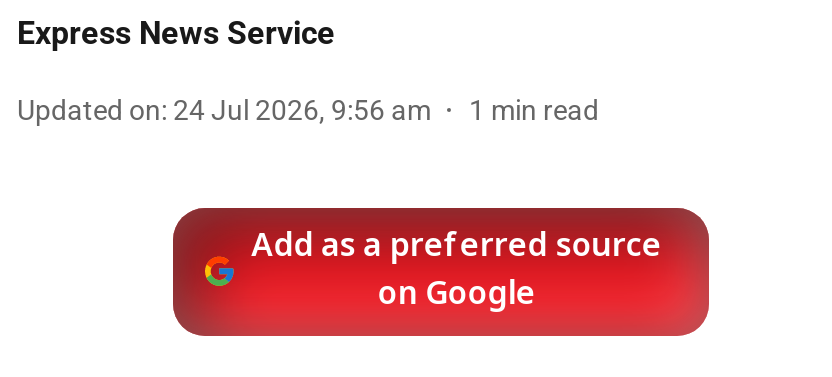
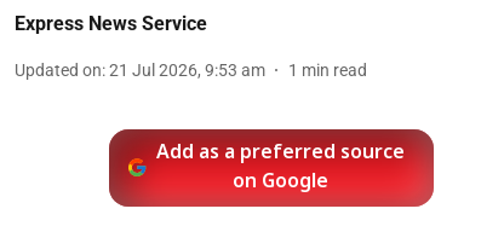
- Updated on: 24 Jul 2026, 9:56 am
+ Updated on: 21 Jul 2026, 9:53 am
